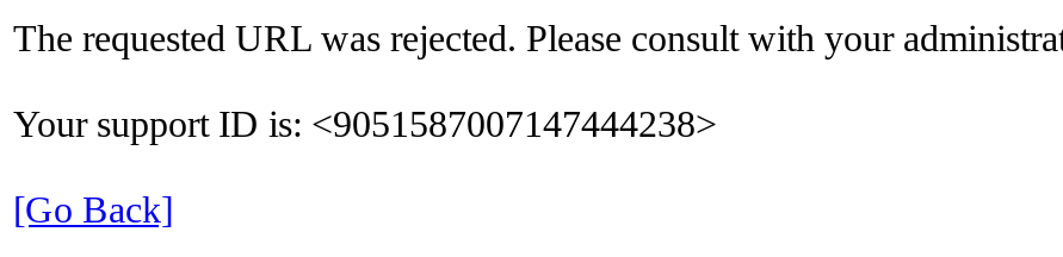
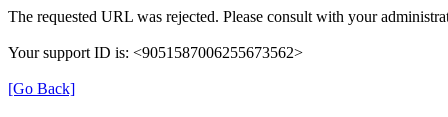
- Your support ID is: <9051587007147444238>
+ Your support ID is: <9051587006255673562>
